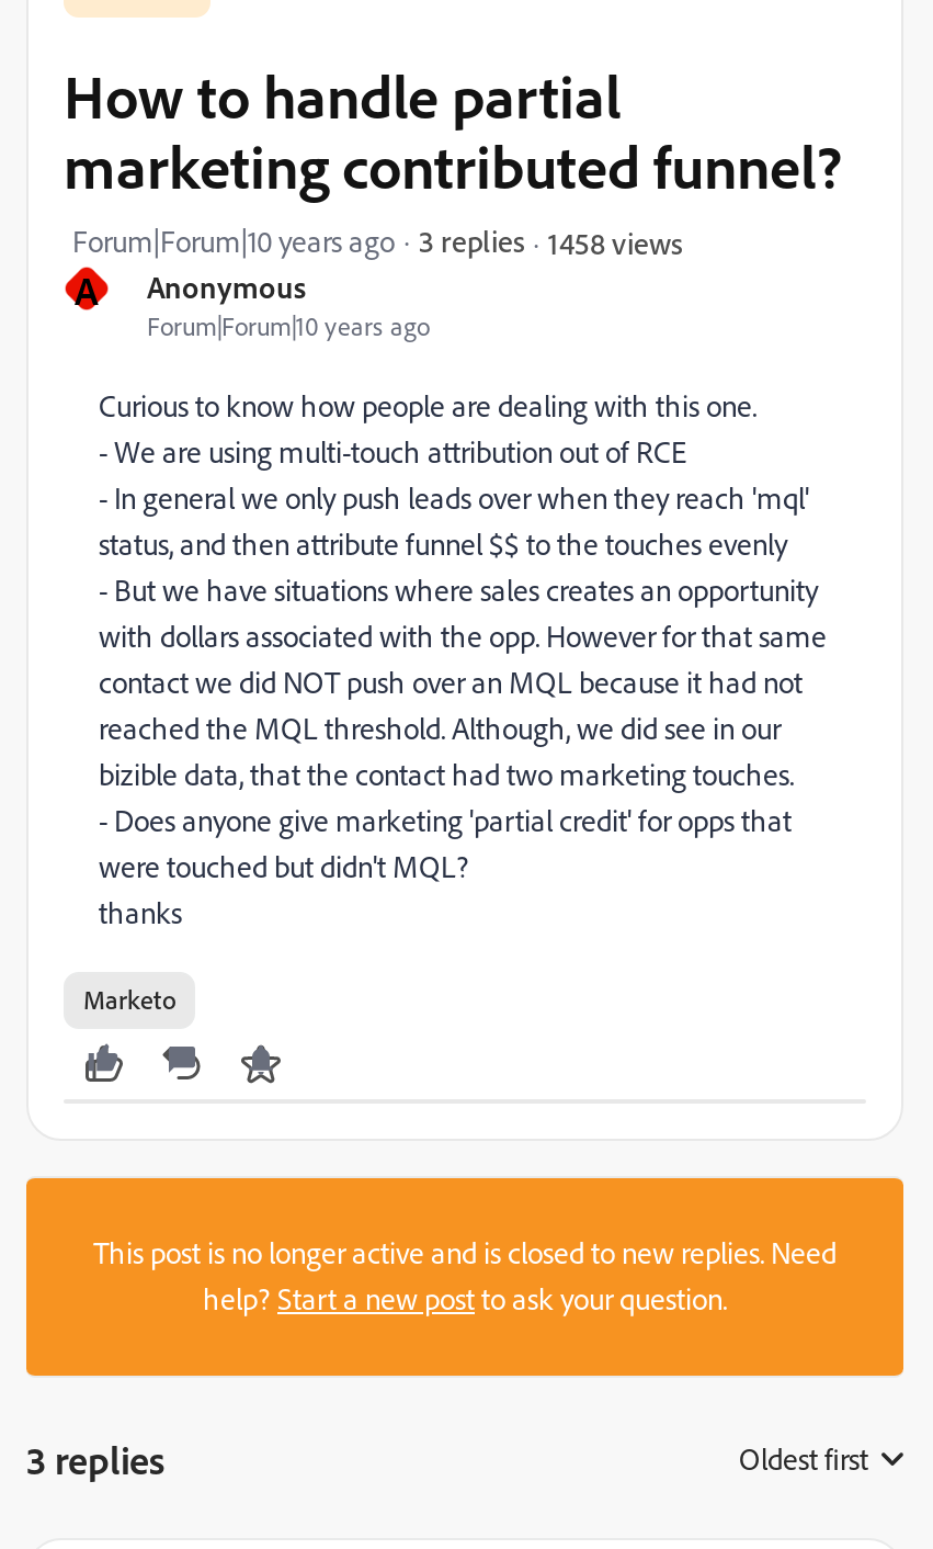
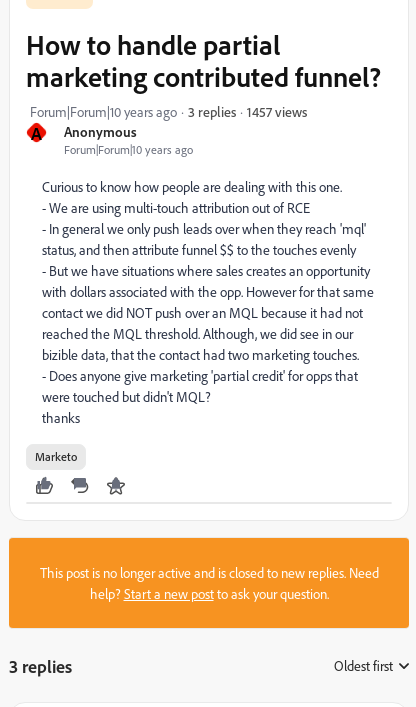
- 1458 views
+ 1457 views
